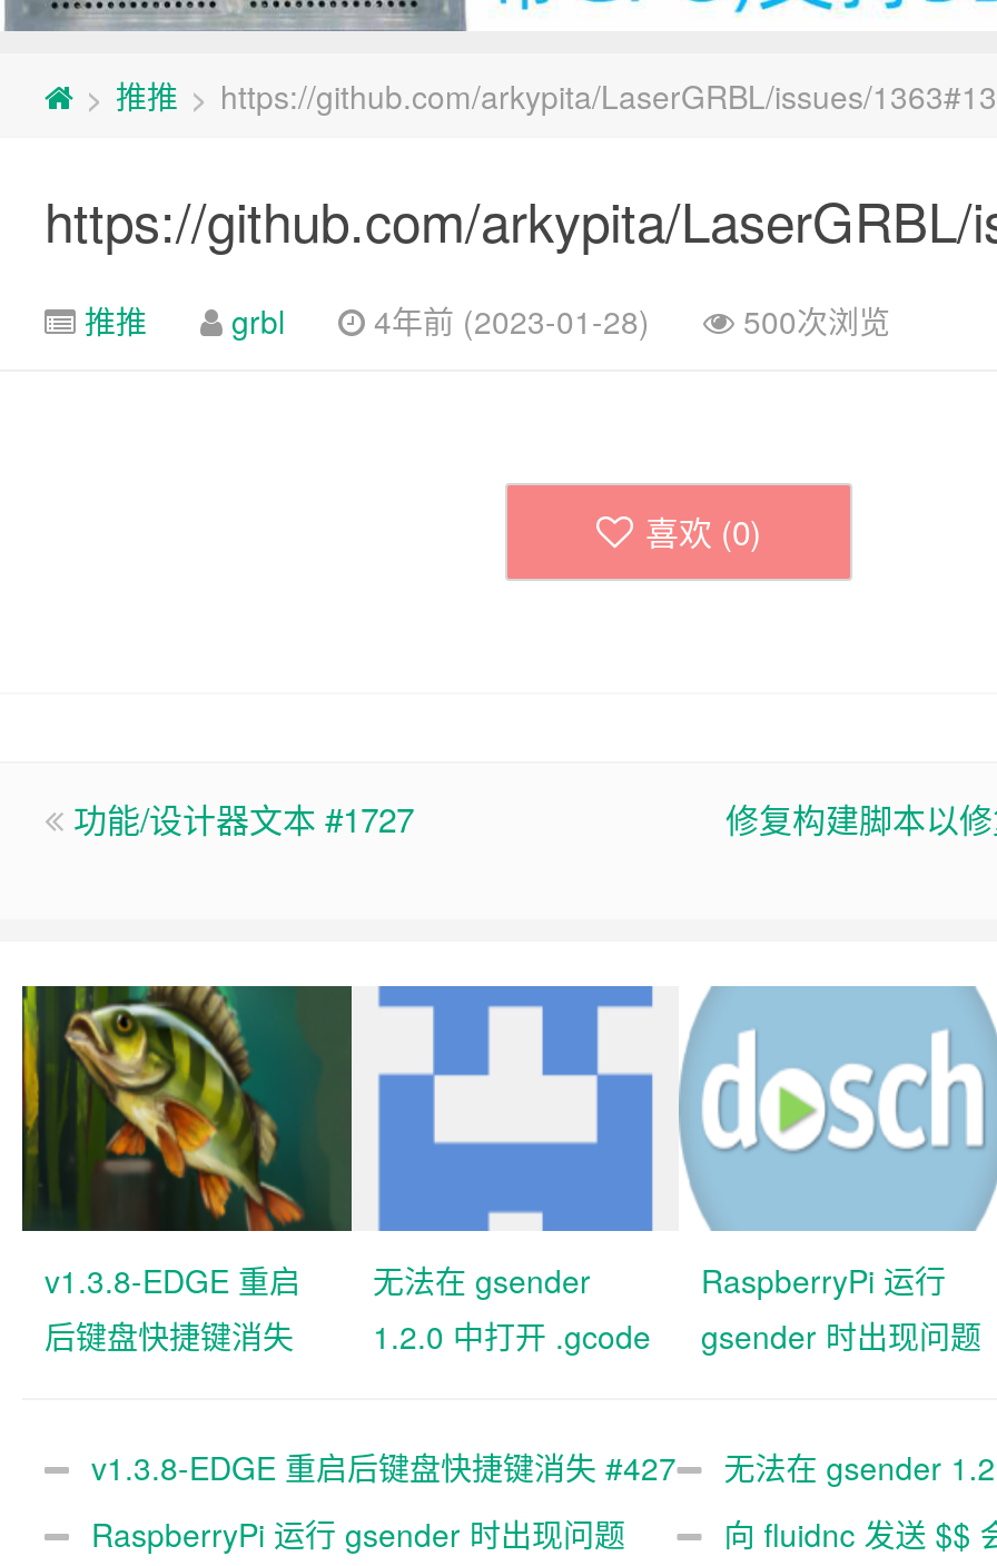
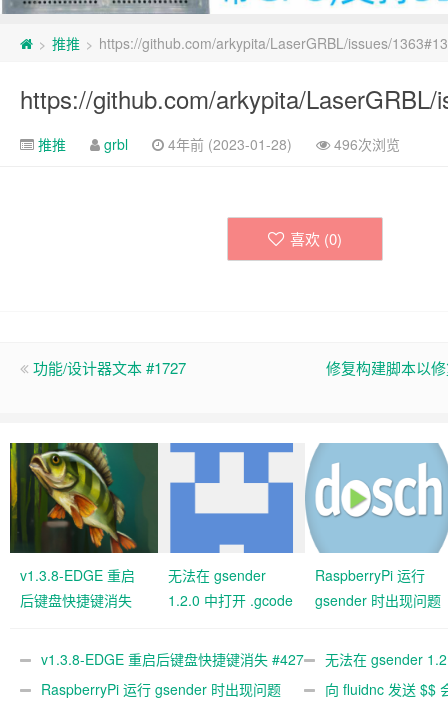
- 推推 grbl 4年前 (2023-01-28) 500次浏览
+ 推推 grbl 4年前 (2023-01-28) 496次浏览
